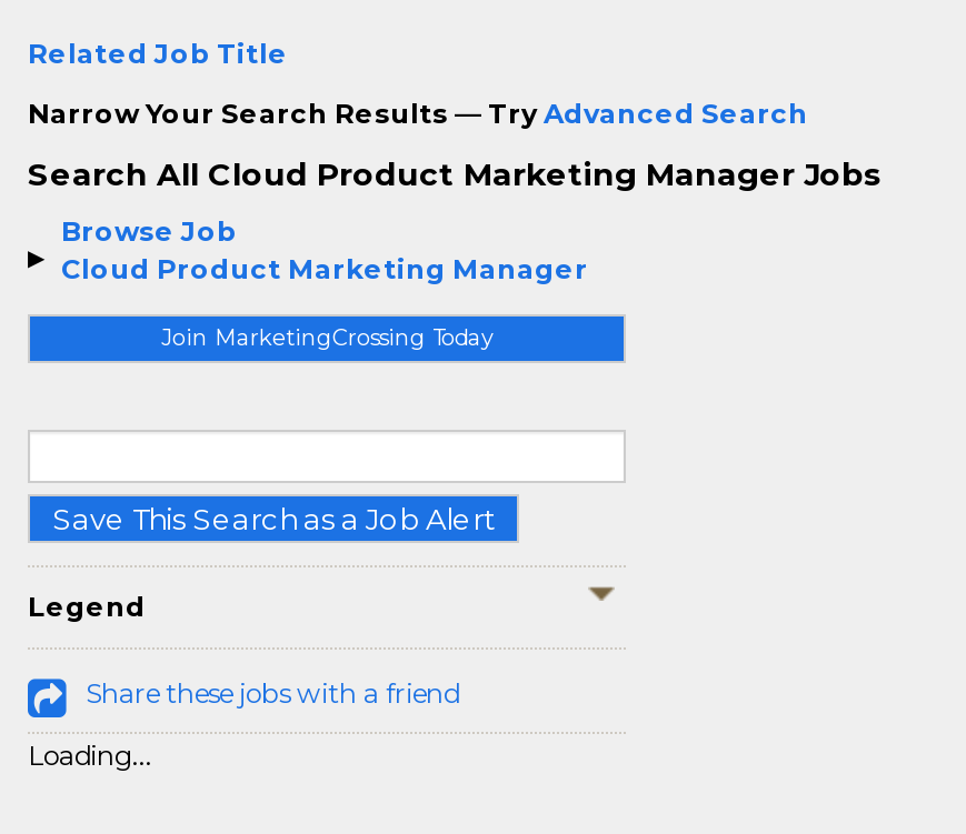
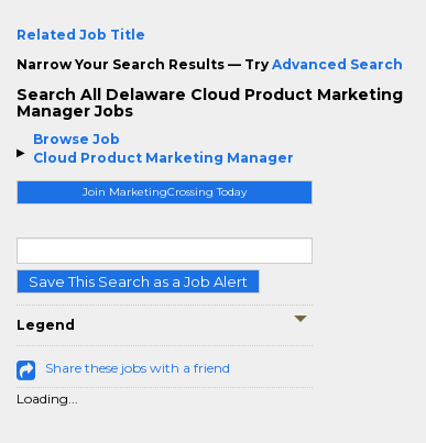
- Search All Cloud Product Marketing Manager Jobs
+ Search All Delaware Cloud Product Marketing
+ Manager Jobs
